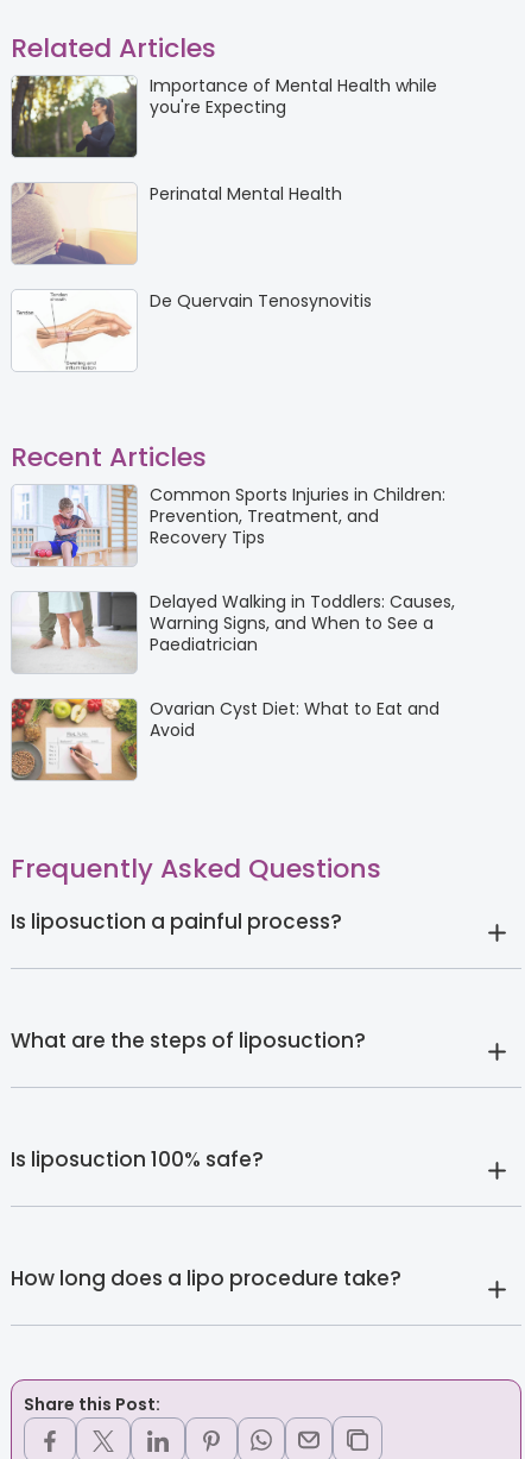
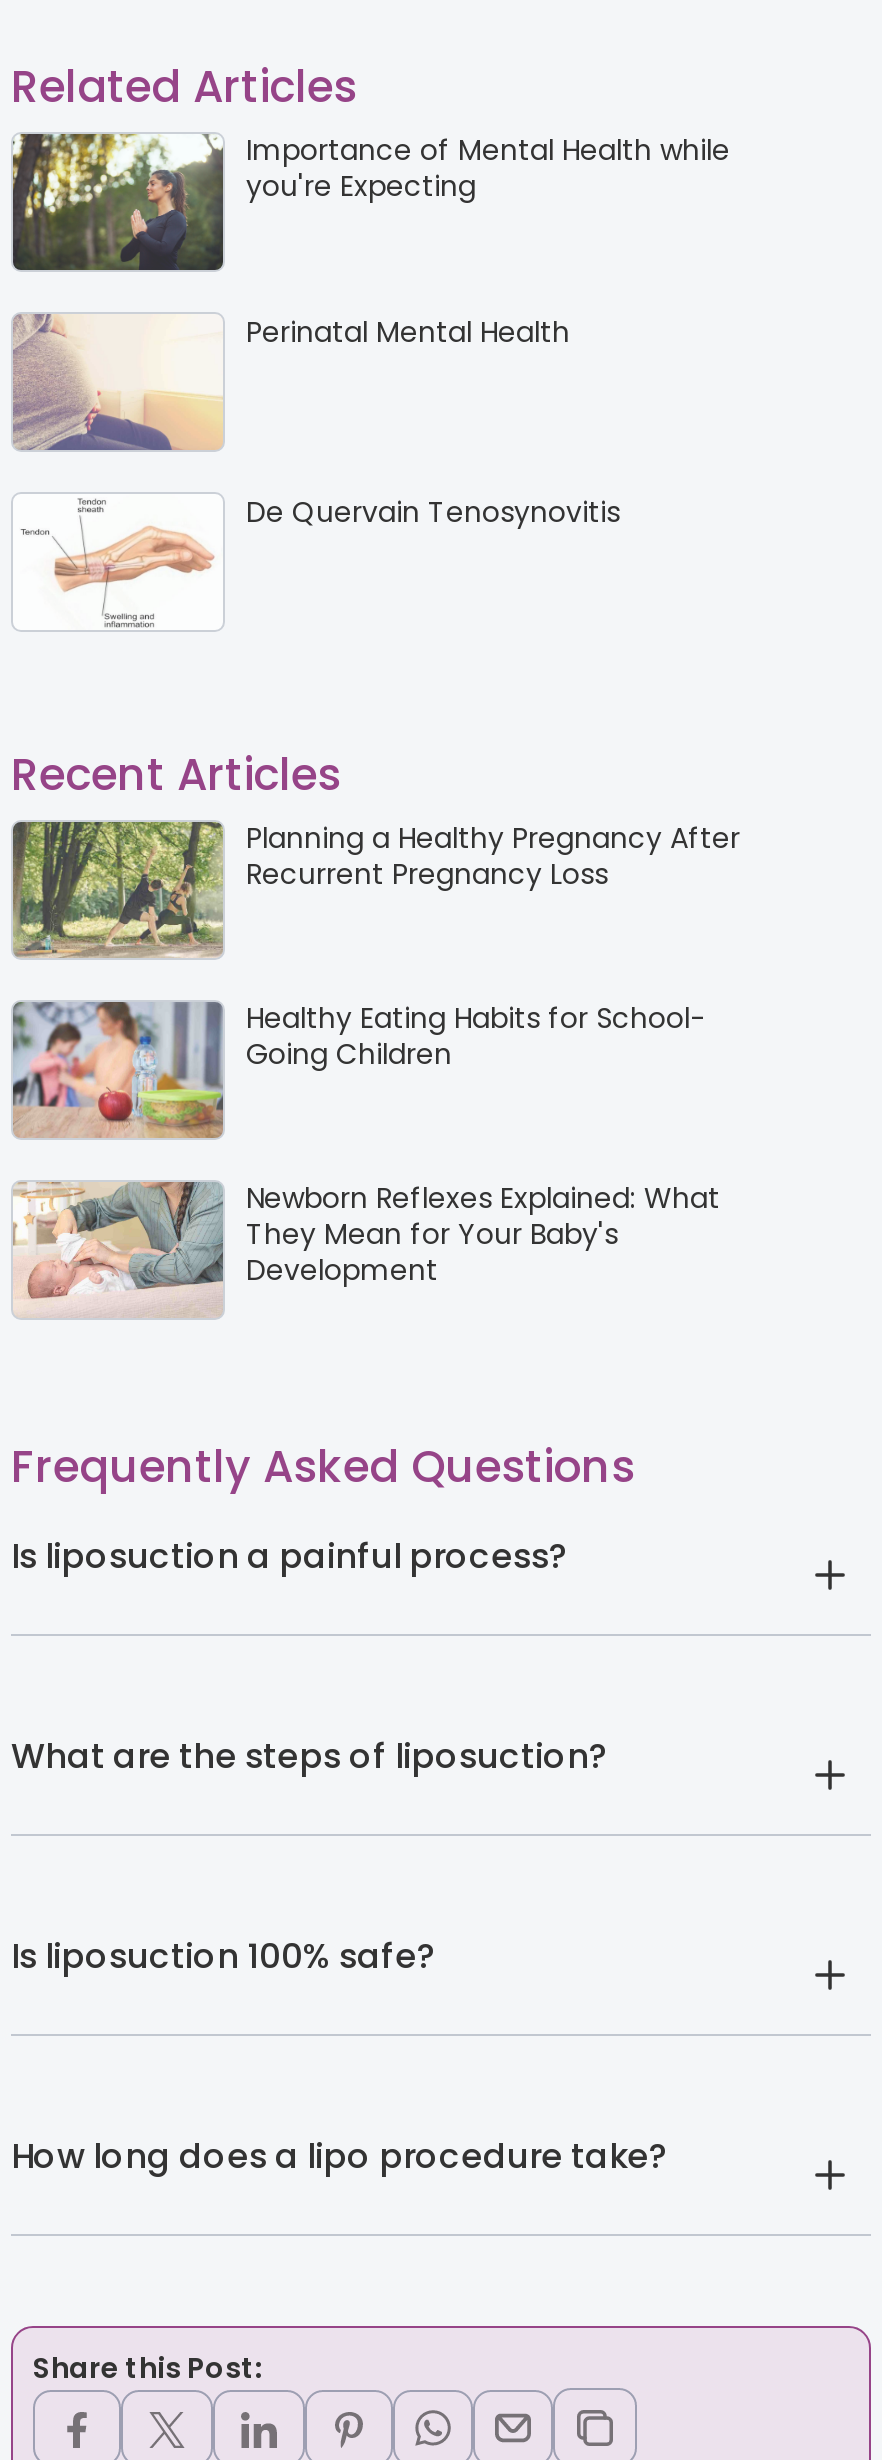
- [image]
- Common Sports Injuries in Children:
- Prevention, Treatment, and
- Recovery Tips
+ [image]
+ Planning a Healthy Pregnancy After
+ Recurrent Pregnancy Loss

- [image]
- Delayed Walking in Toddlers: Causes,
- Warning Signs, and When to See a
- Paediatrician
+ [image]
+ Healthy Eating Habits for School-
+ Going Children

- [image]
- Ovarian Cyst Diet: What to Eat and
- Avoid
+ [image]
+ Newborn Reflexes Explained: What
+ They Mean for Your Baby's
+ Development
